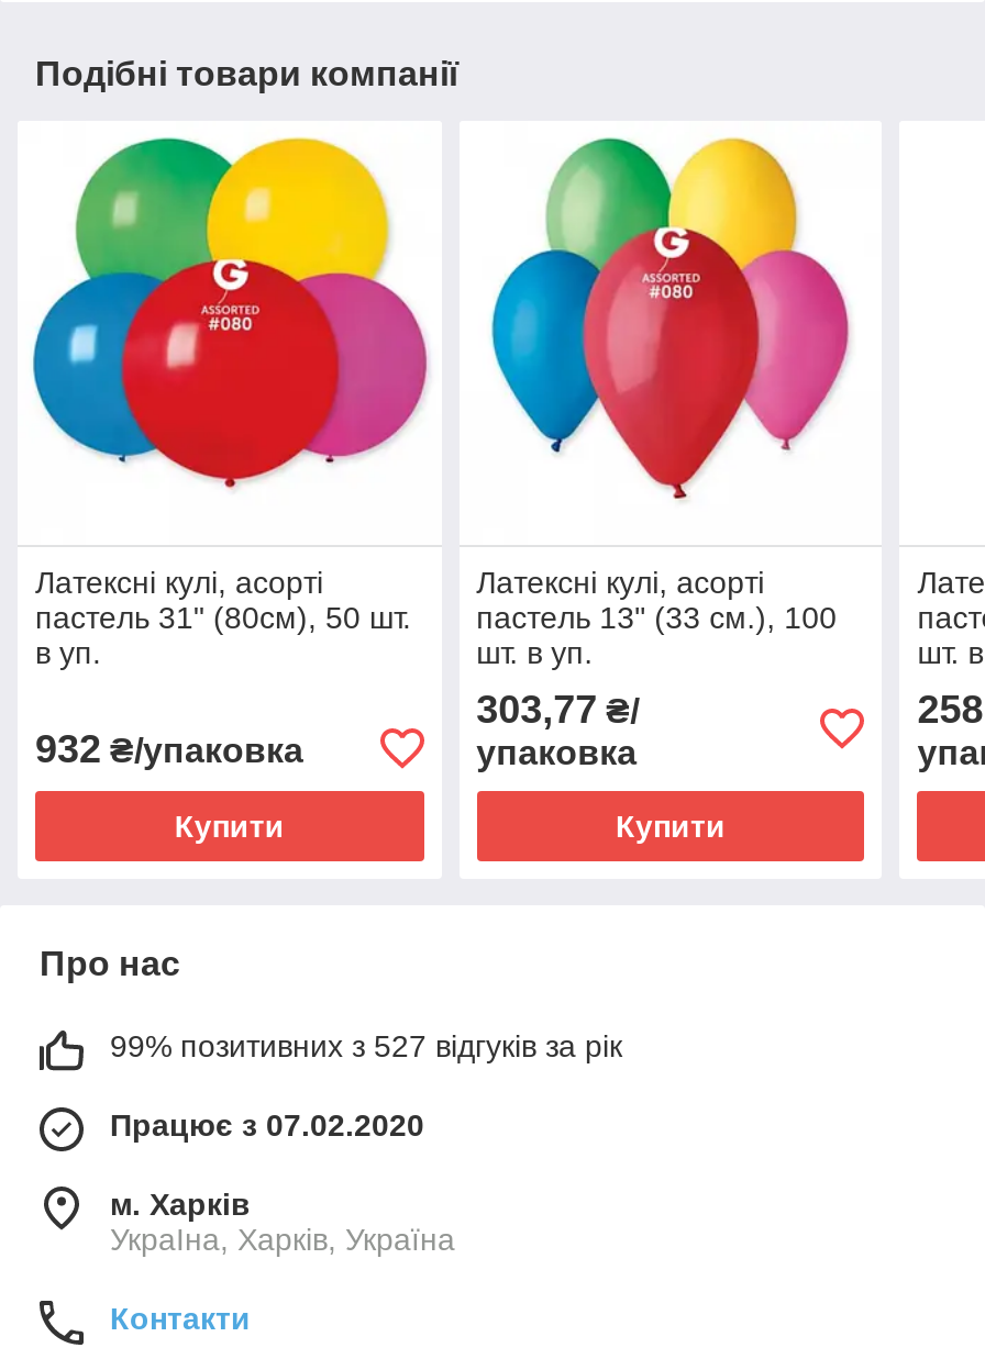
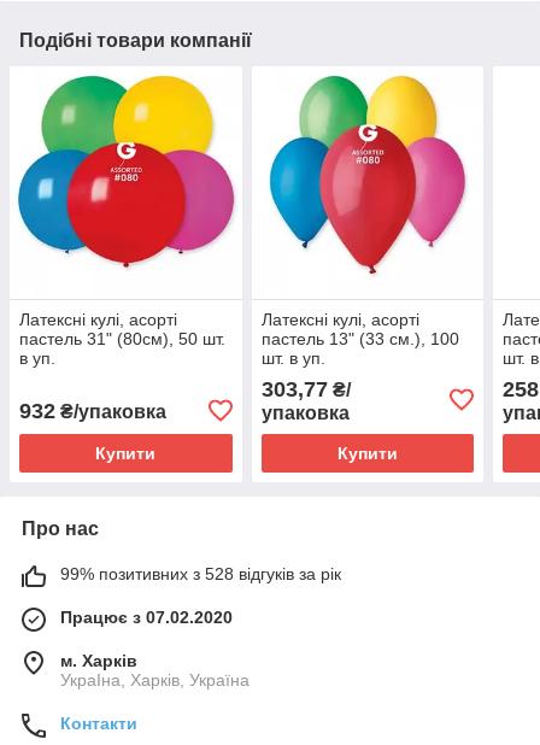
- 99% позитивних з 527 відгуків за рік
+ 99% позитивних з 528 відгуків за рік
